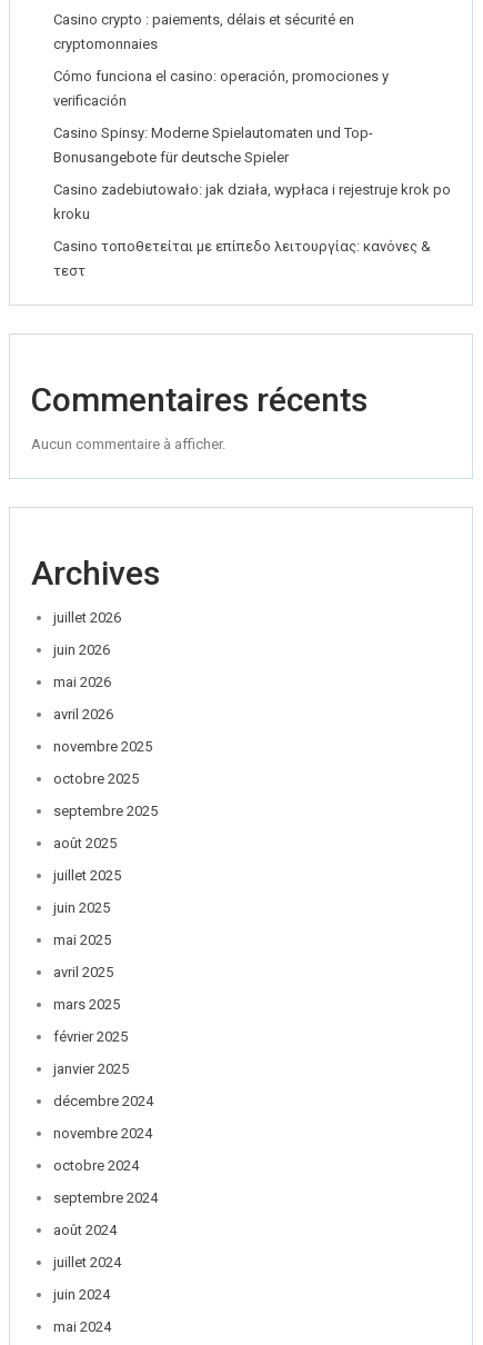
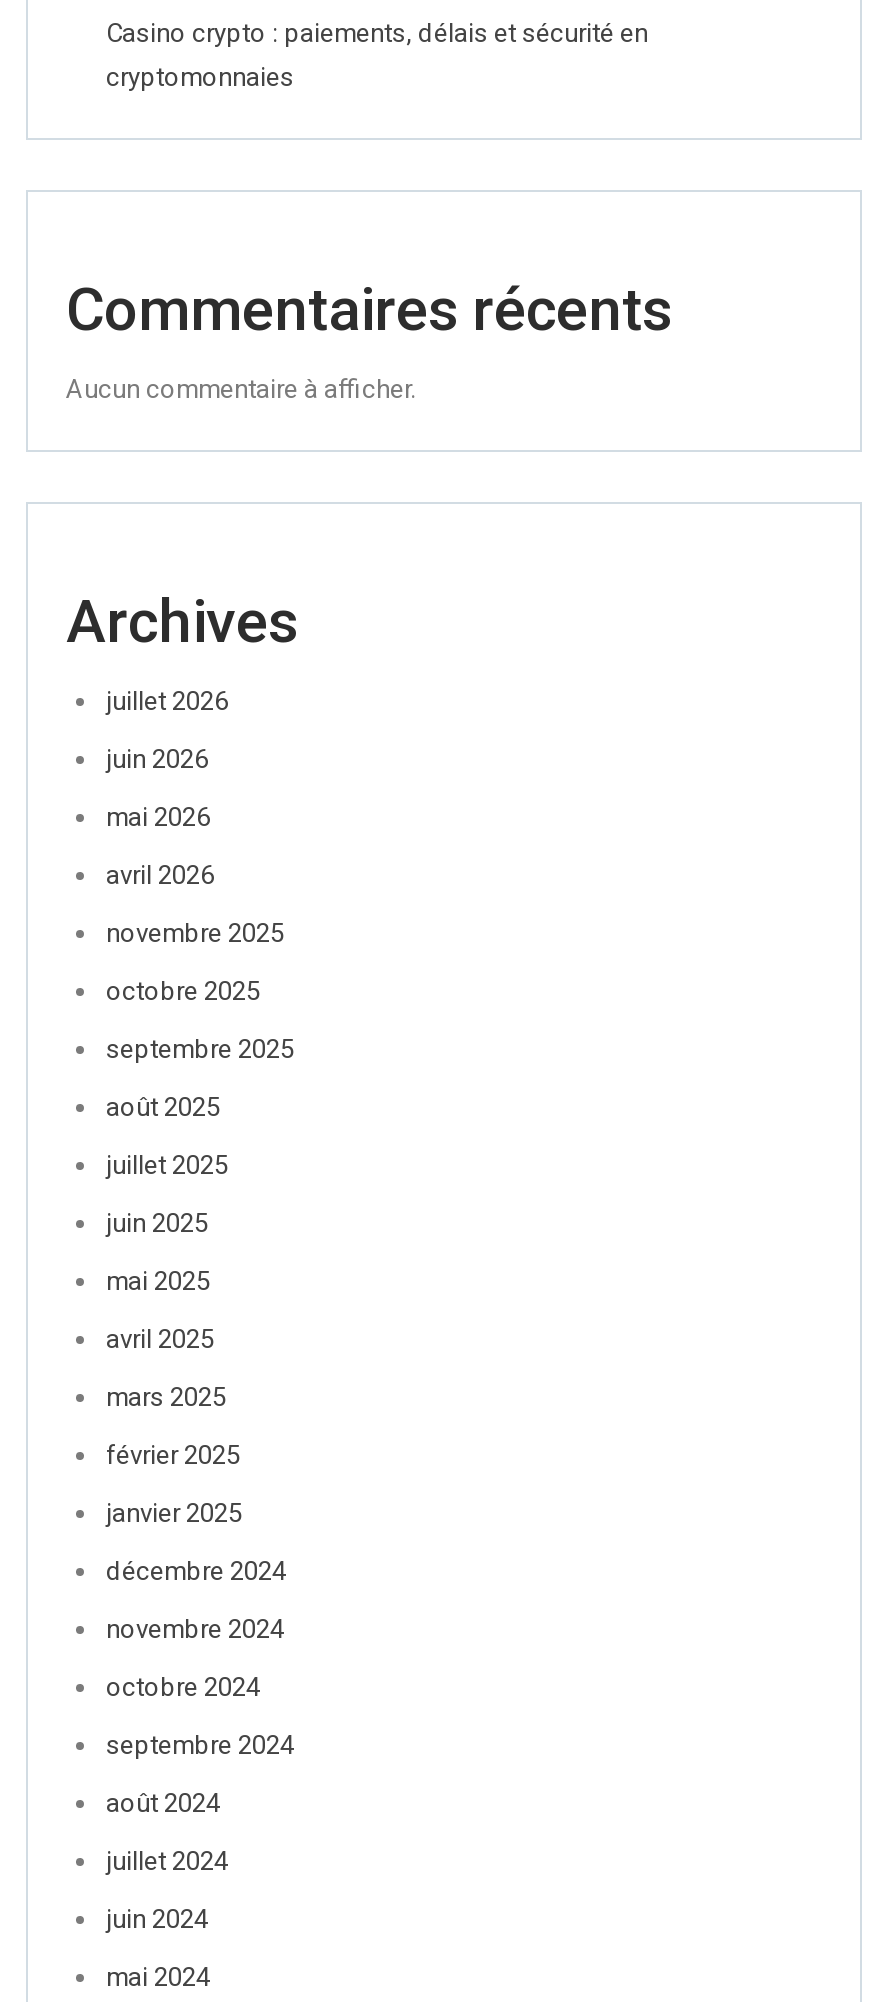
- Cómo funciona el casino: operación, promociones y
- verificación
- Casino Spinsy: Moderne Spielautomaten und Top-
- Bonusangebote für deutsche Spieler
- Casino zadebiutowało: jak działa, wypłaca i rejestruje krok po
- kroku
- Casino τοποθετείται με επίπεδο λειτουργίας: κανόνες &
- τεστ
